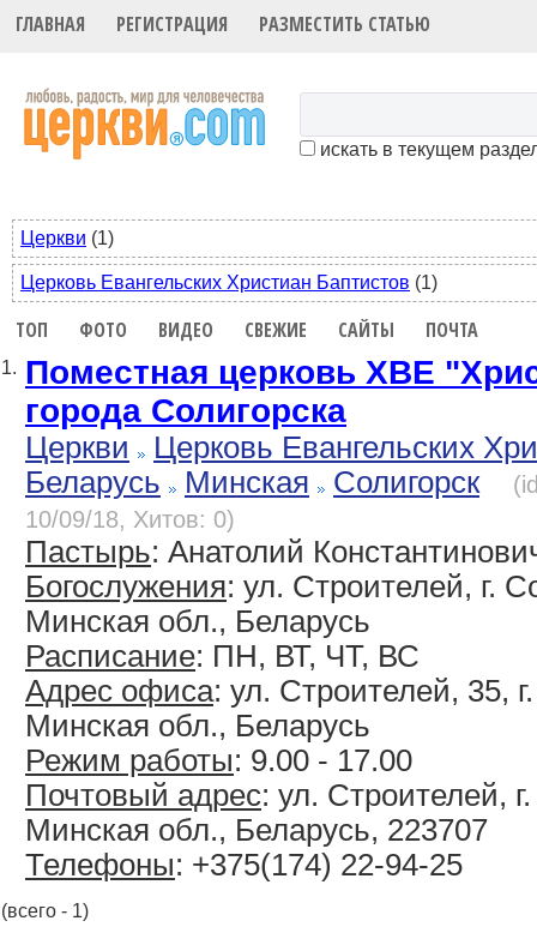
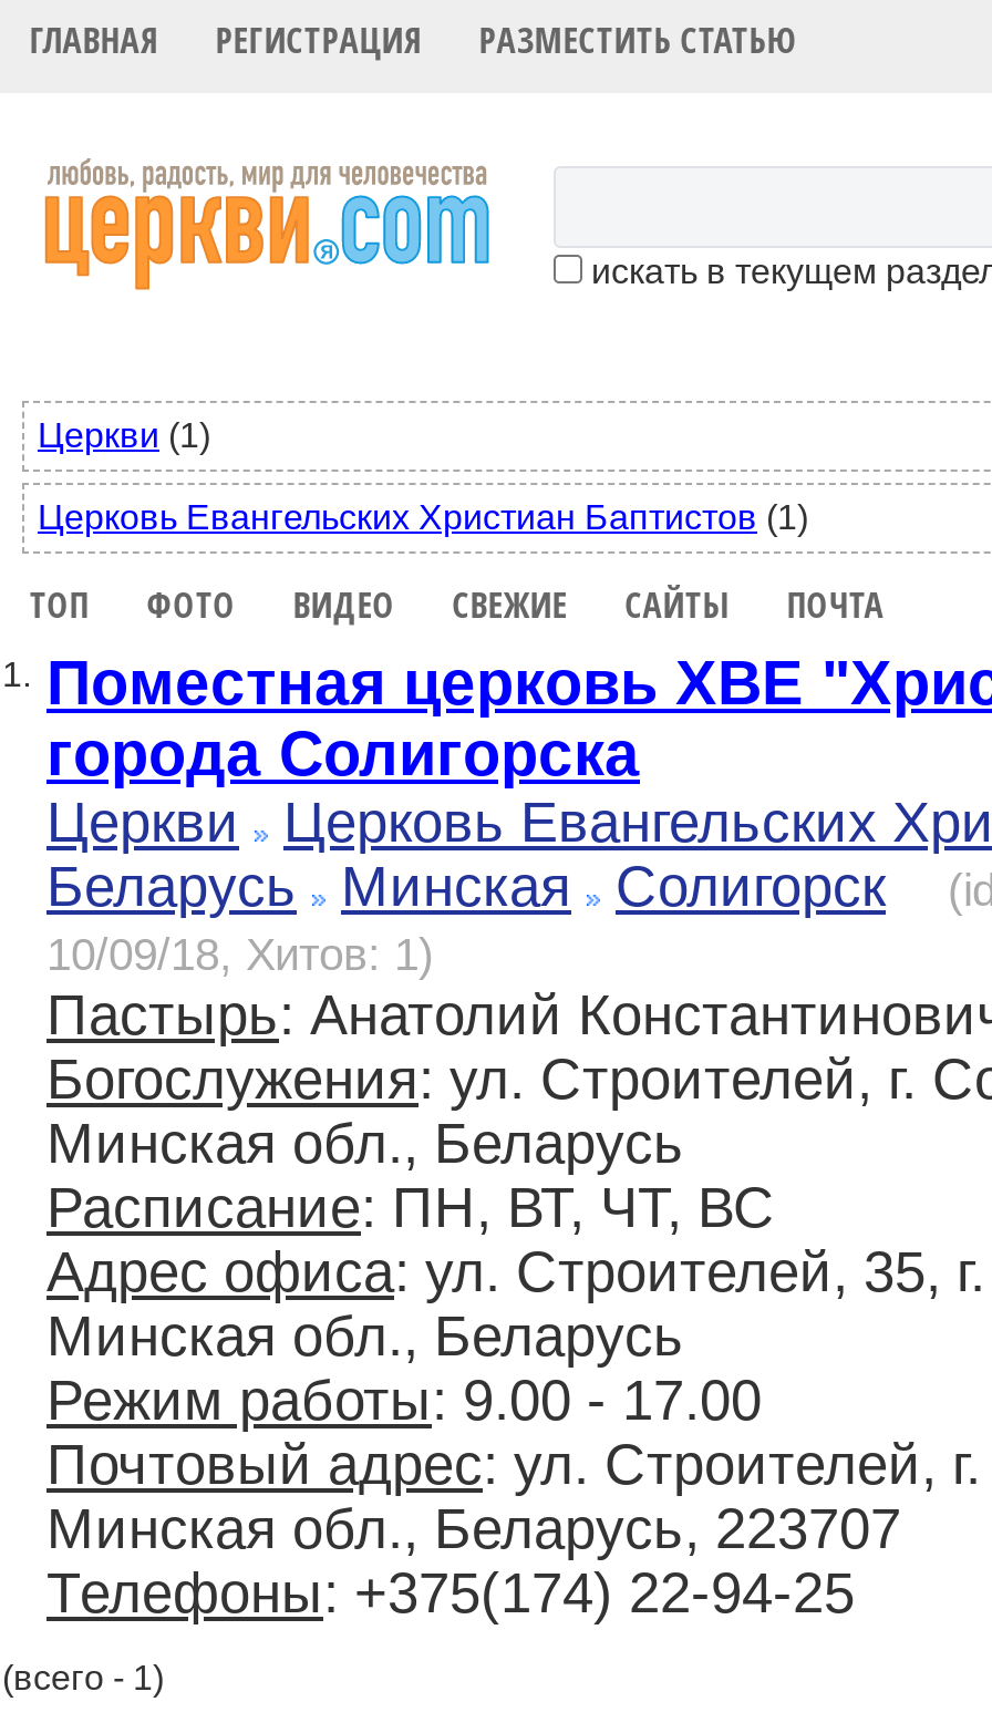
- 10/09/18, Хитов: 0)
+ 10/09/18, Хитов: 1)
